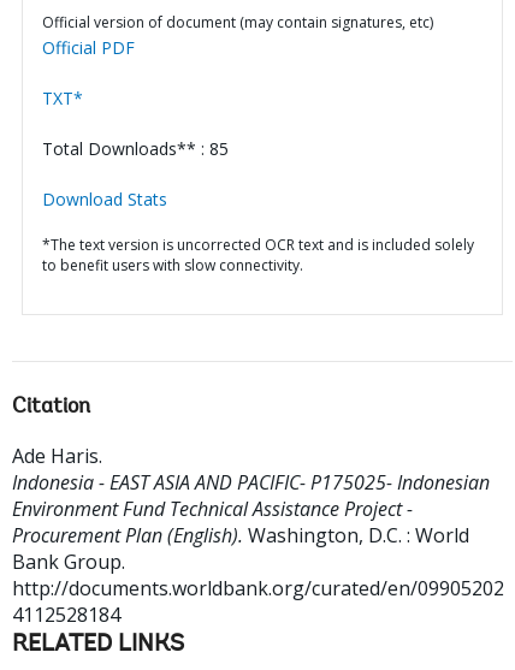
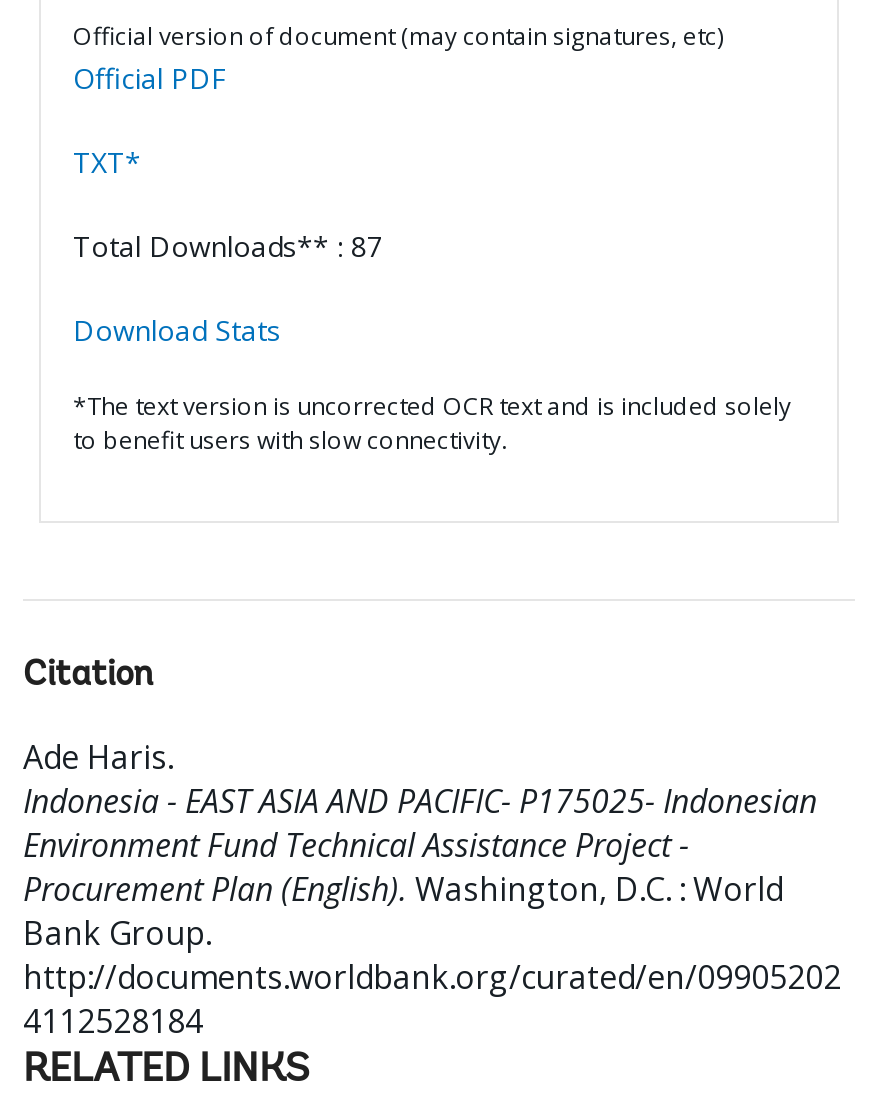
- Total Downloads** : 85
+ Total Downloads** : 87
